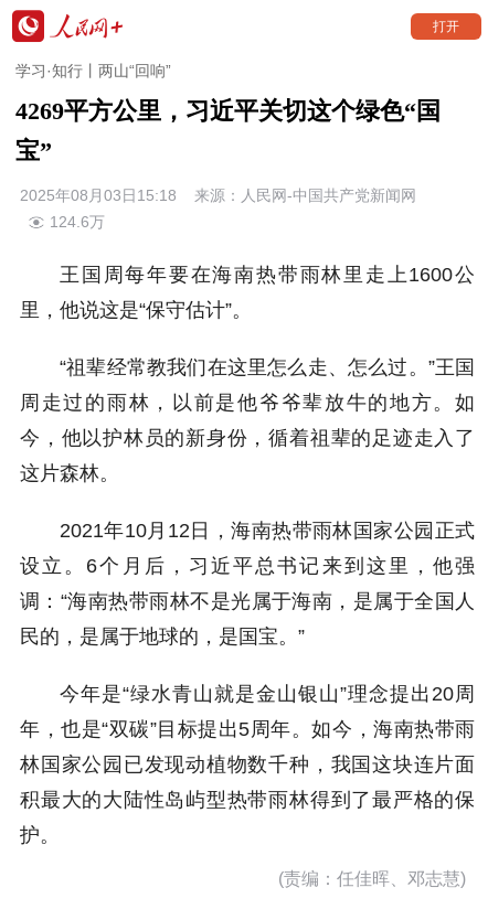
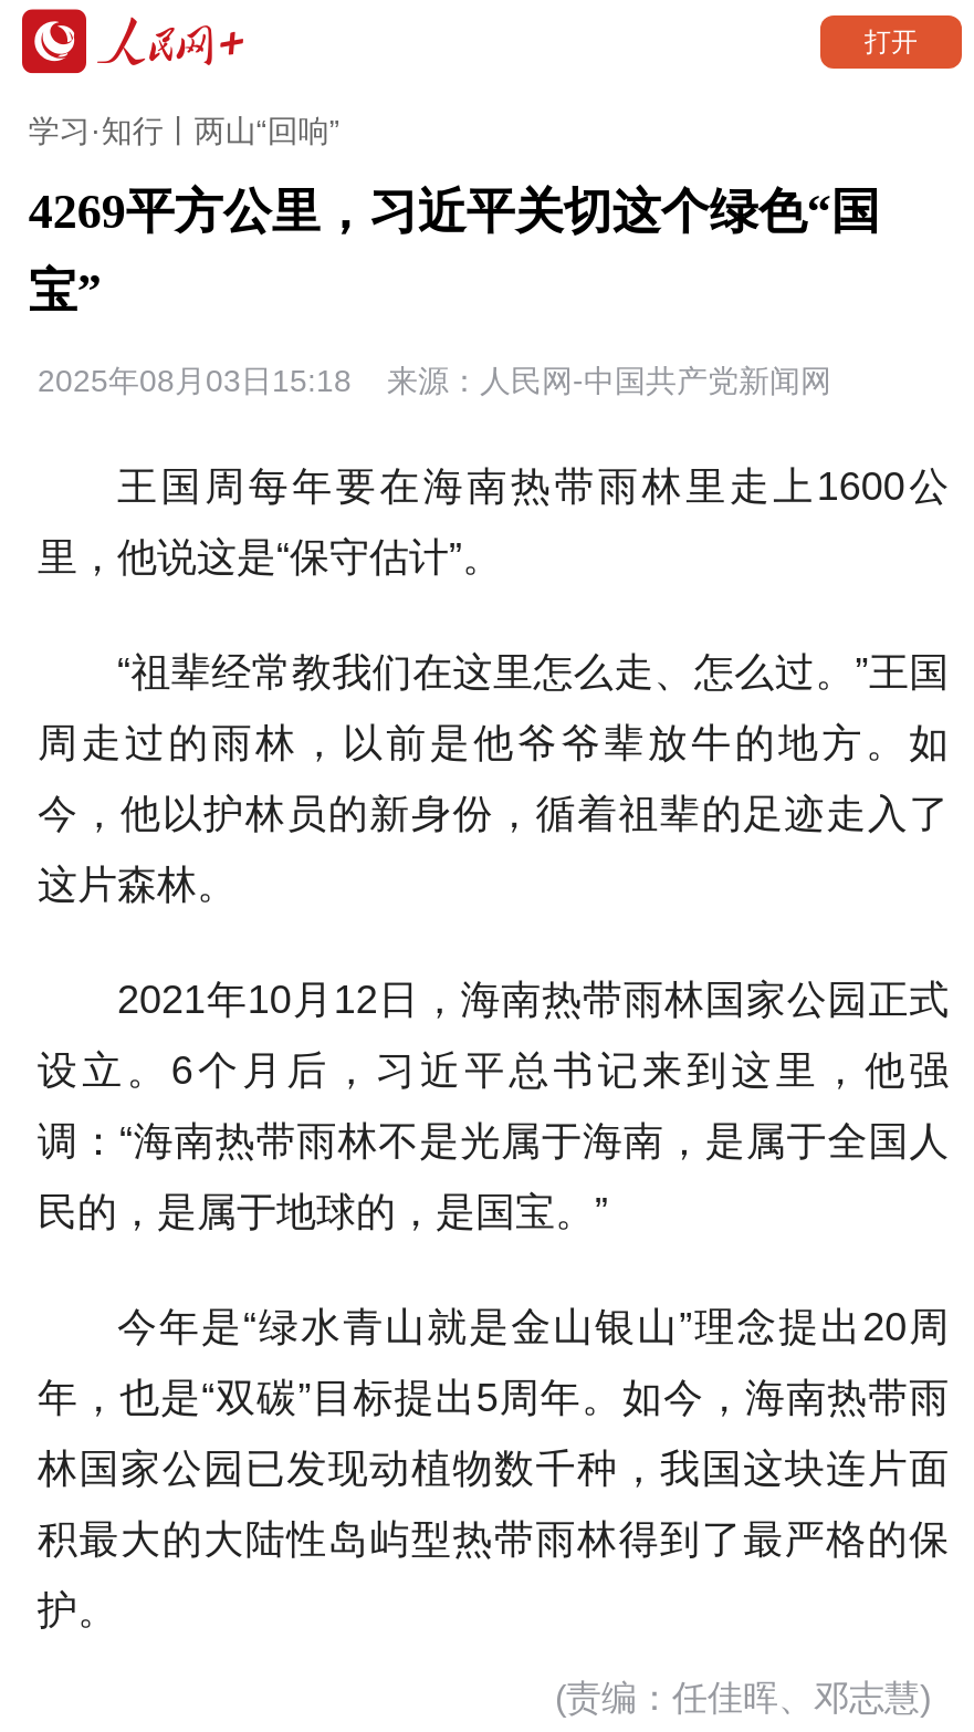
- 124.6万
